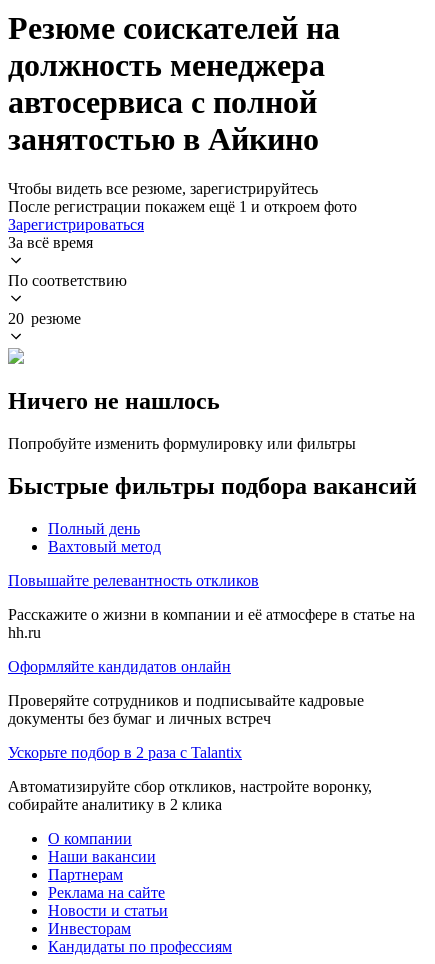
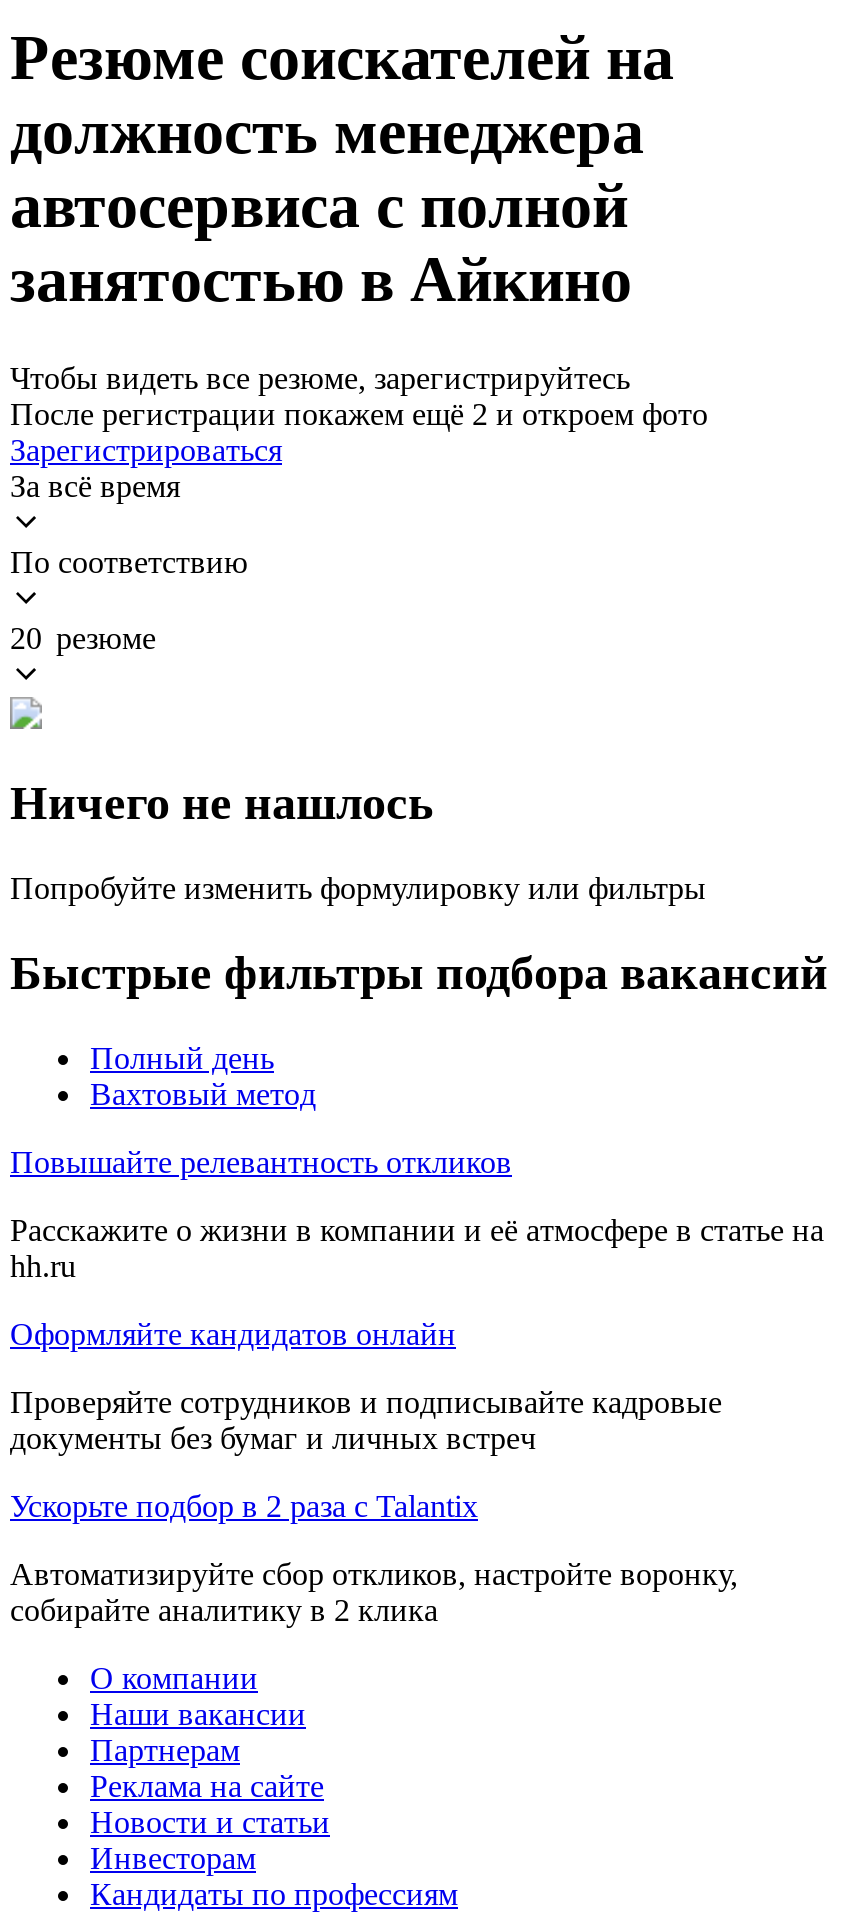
- После регистрации покажем ещё 1 и откроем фото
+ После регистрации покажем ещё 2 и откроем фото
